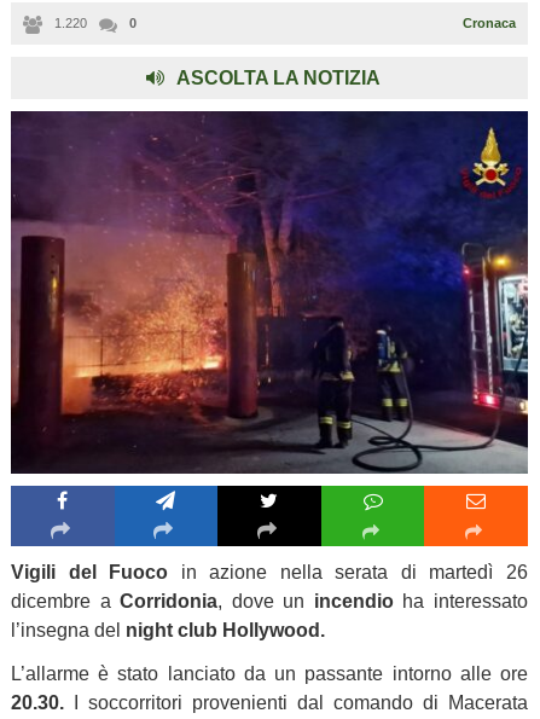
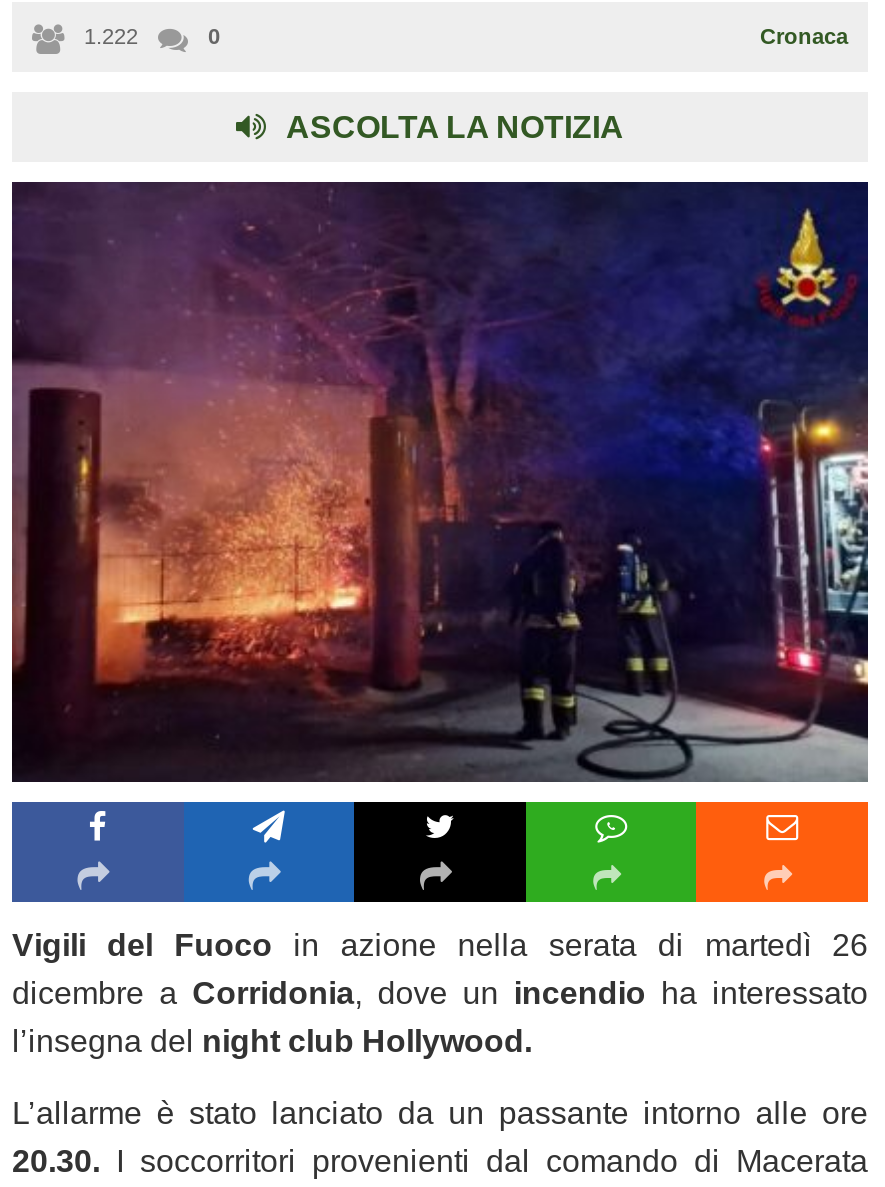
- 1.220
+ 1.222
